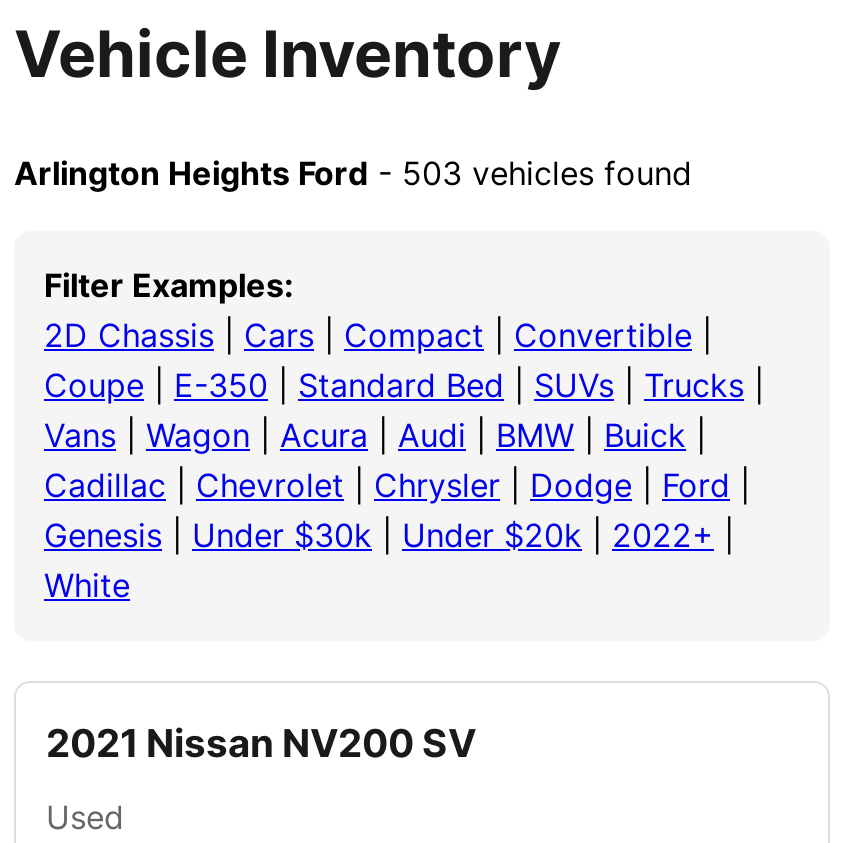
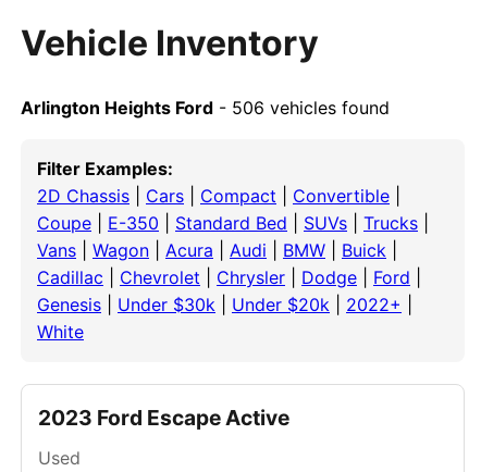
- Arlington Heights Ford - 503 vehicles found
+ Arlington Heights Ford - 506 vehicles found

- 2021 Nissan NV200 SV
+ 2023 Ford Escape Active
